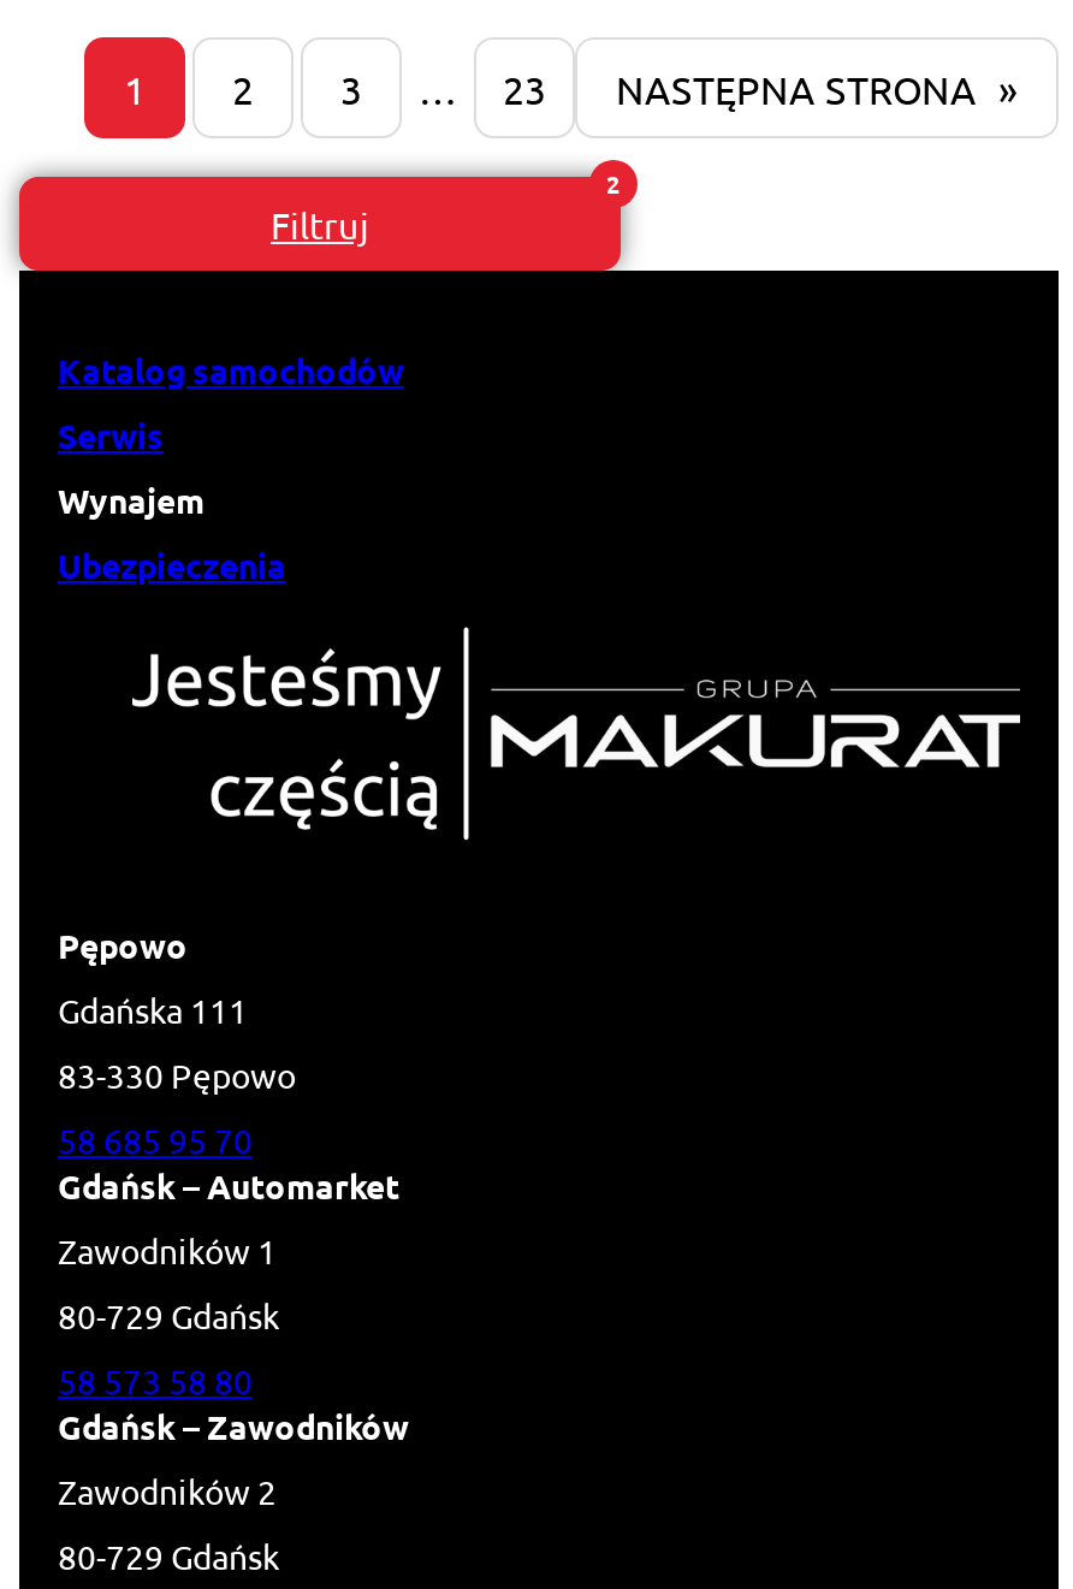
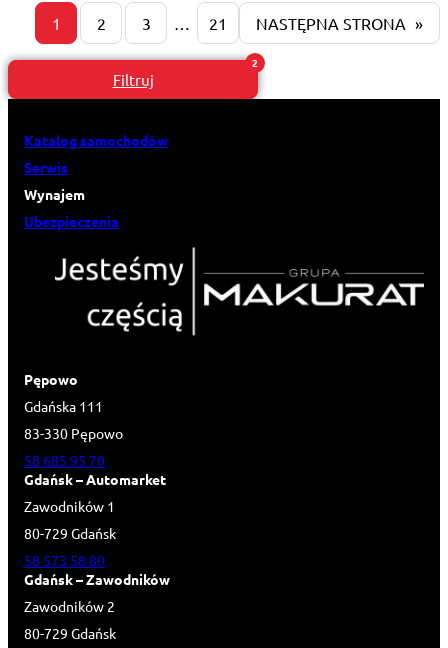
- 23
+ 21
